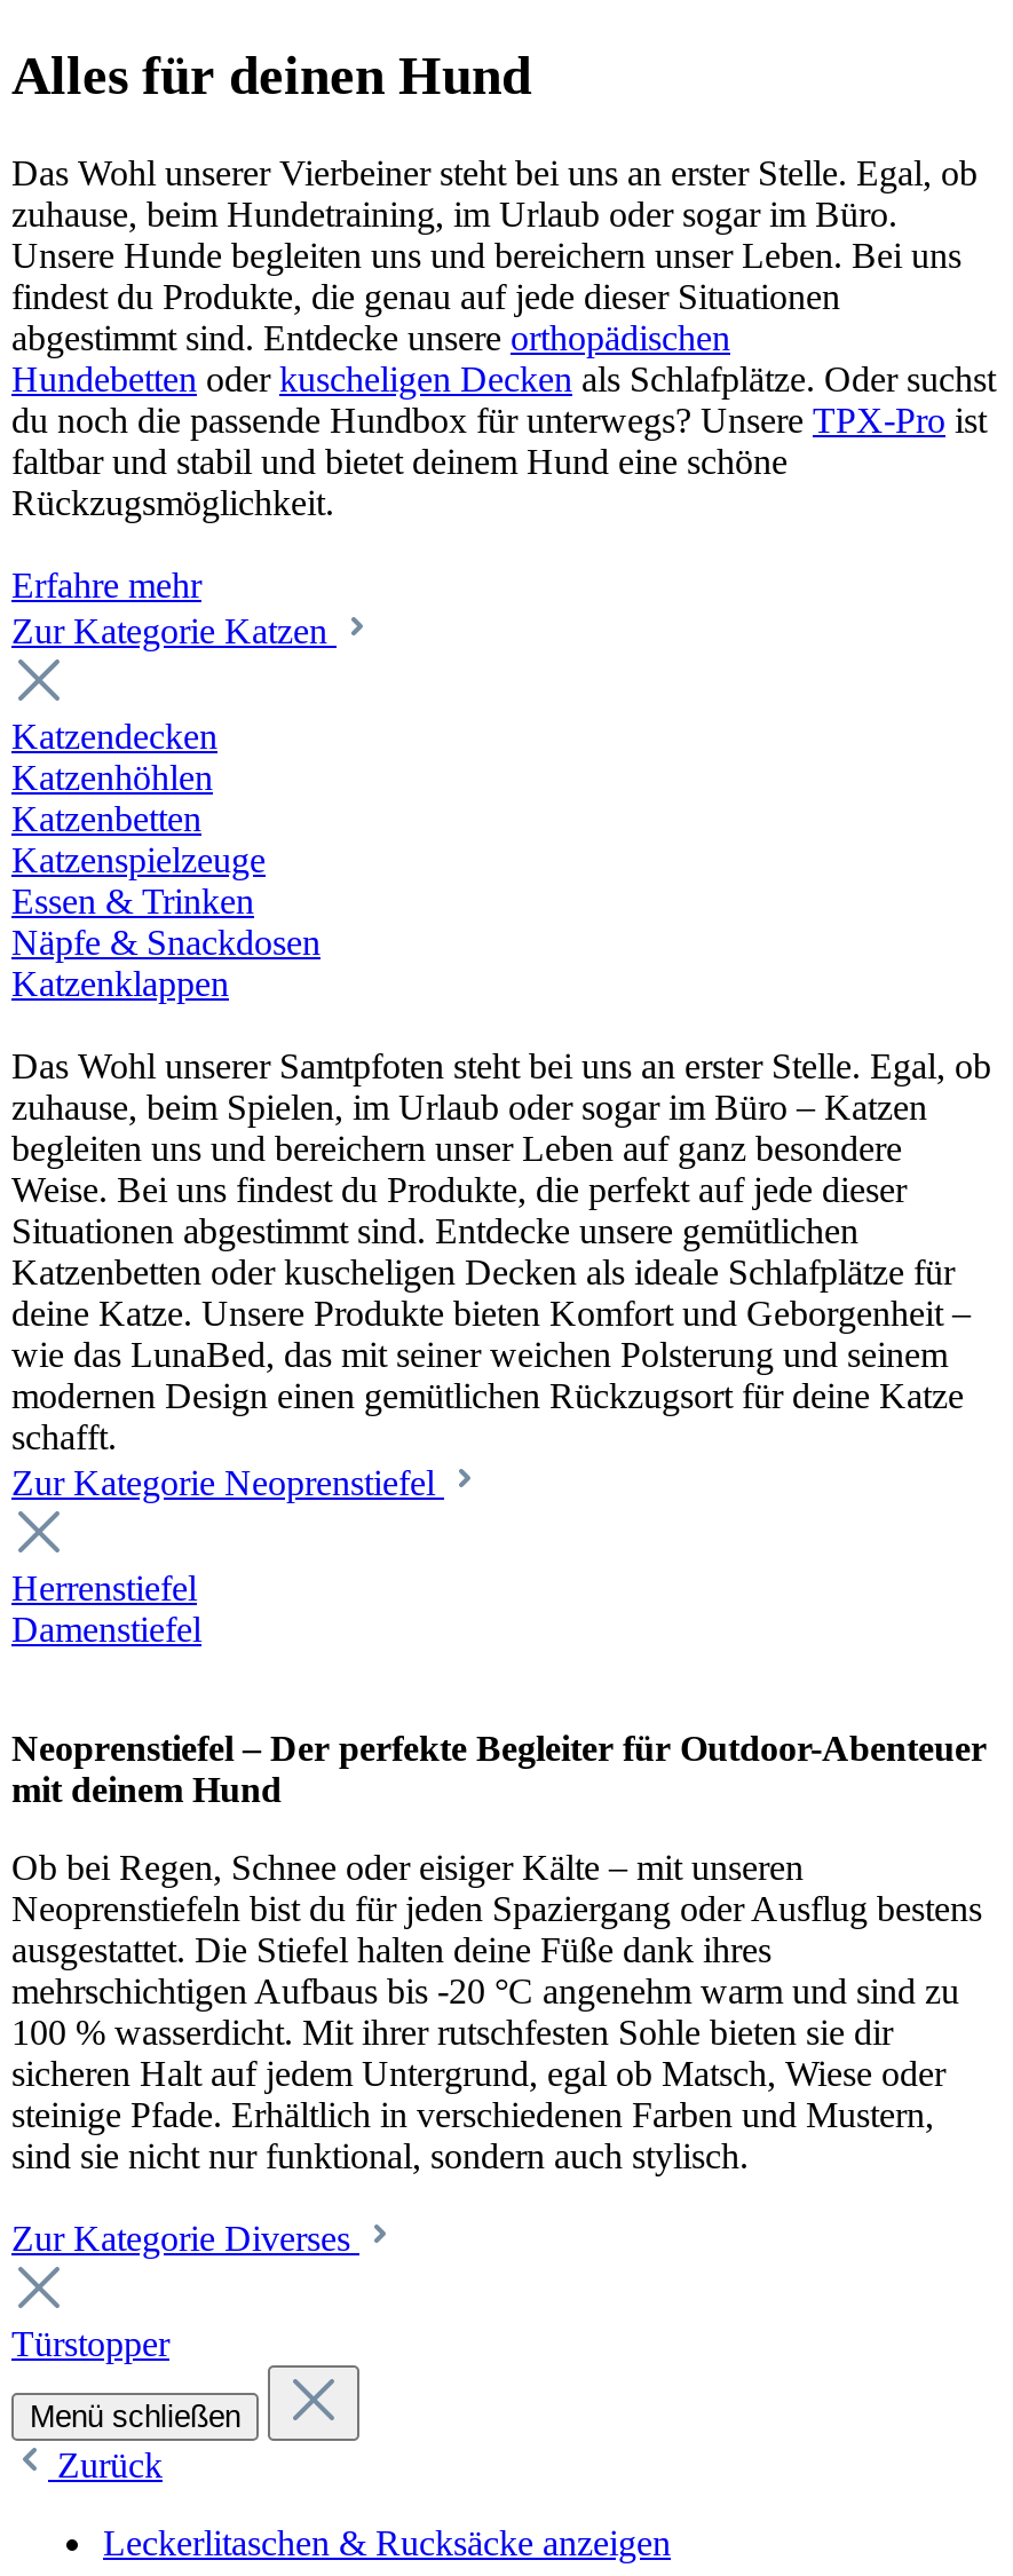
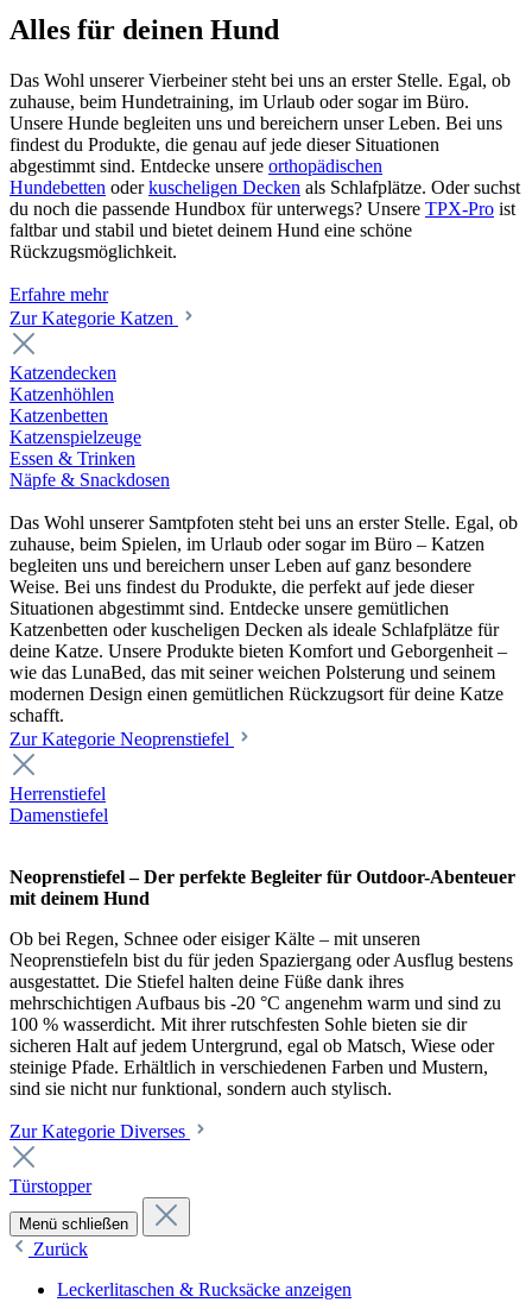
- Katzenklappen
